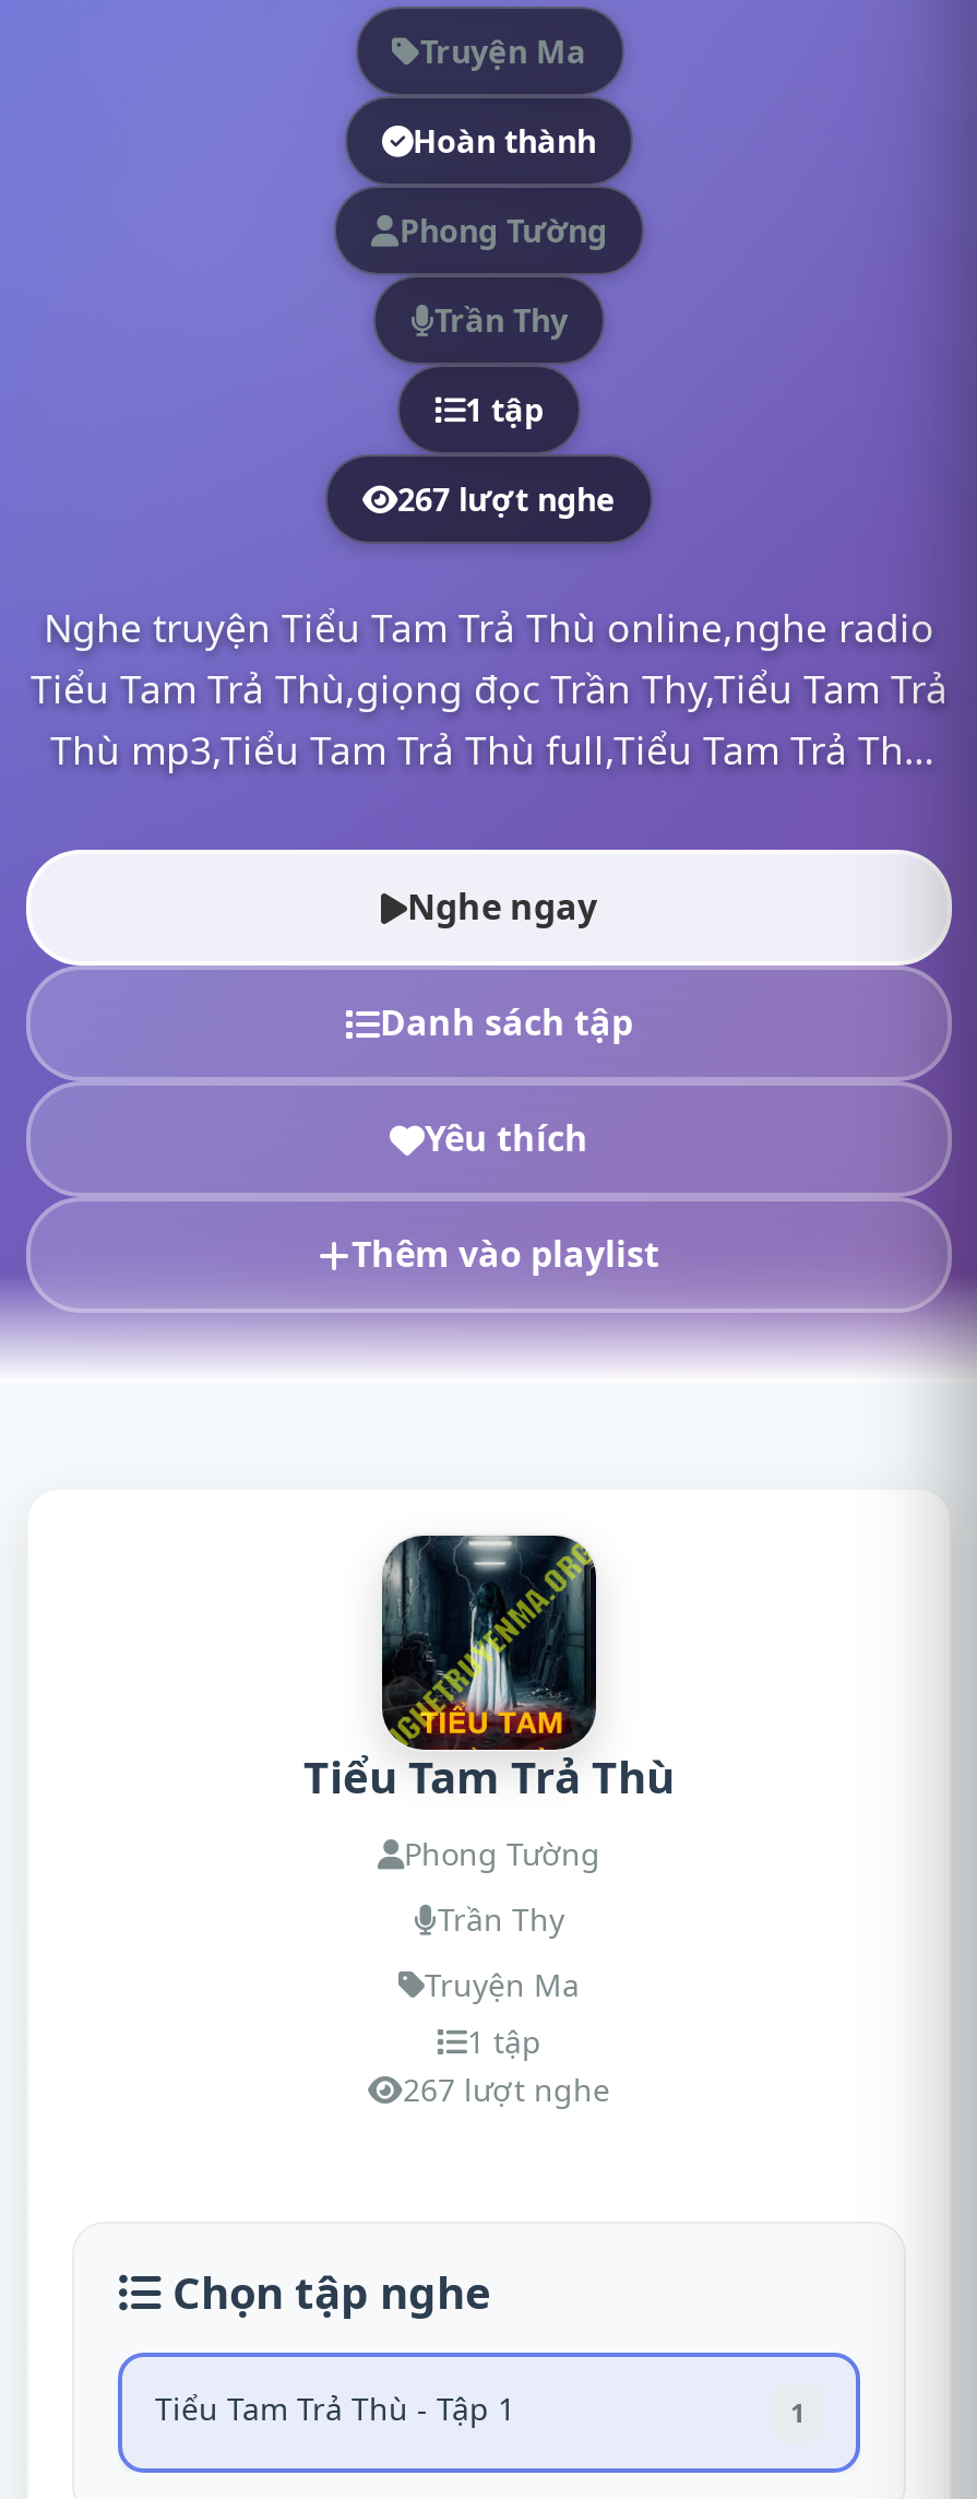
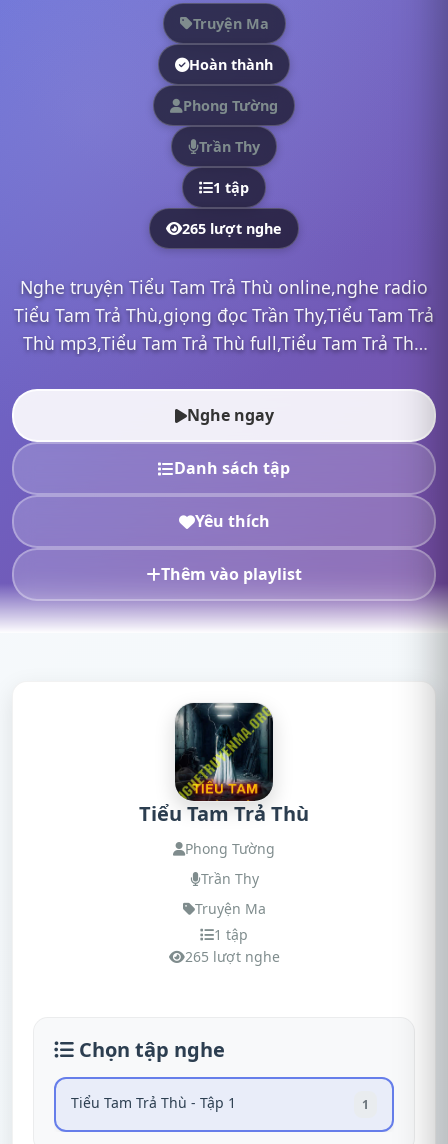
- 267 lượt nghe
+ 265 lượt nghe

- 267 lượt nghe
+ 265 lượt nghe
